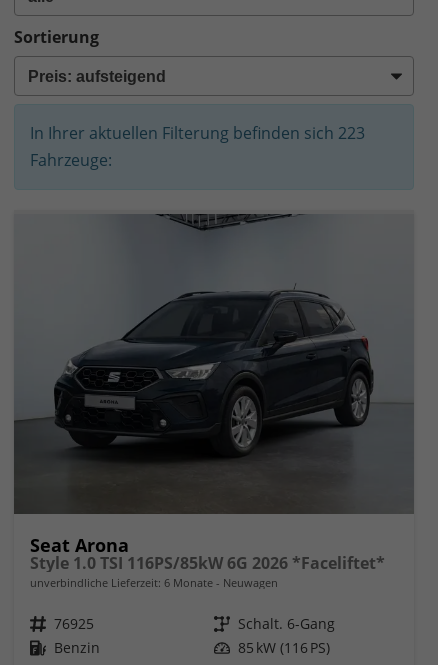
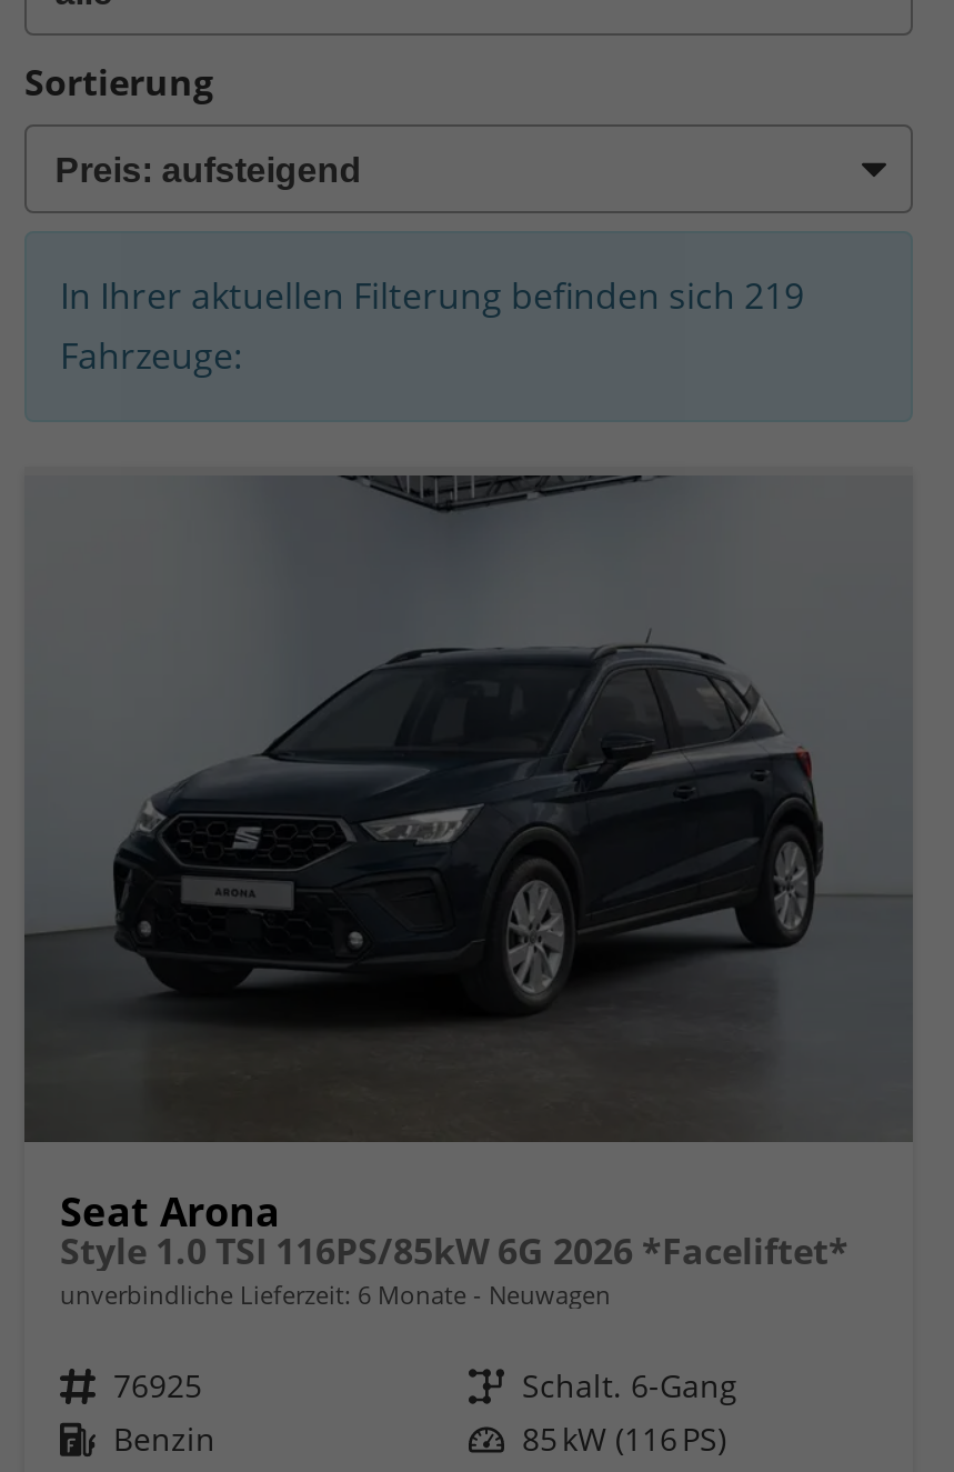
- In Ihrer aktuellen Filterung befinden sich 223
+ In Ihrer aktuellen Filterung befinden sich 219
